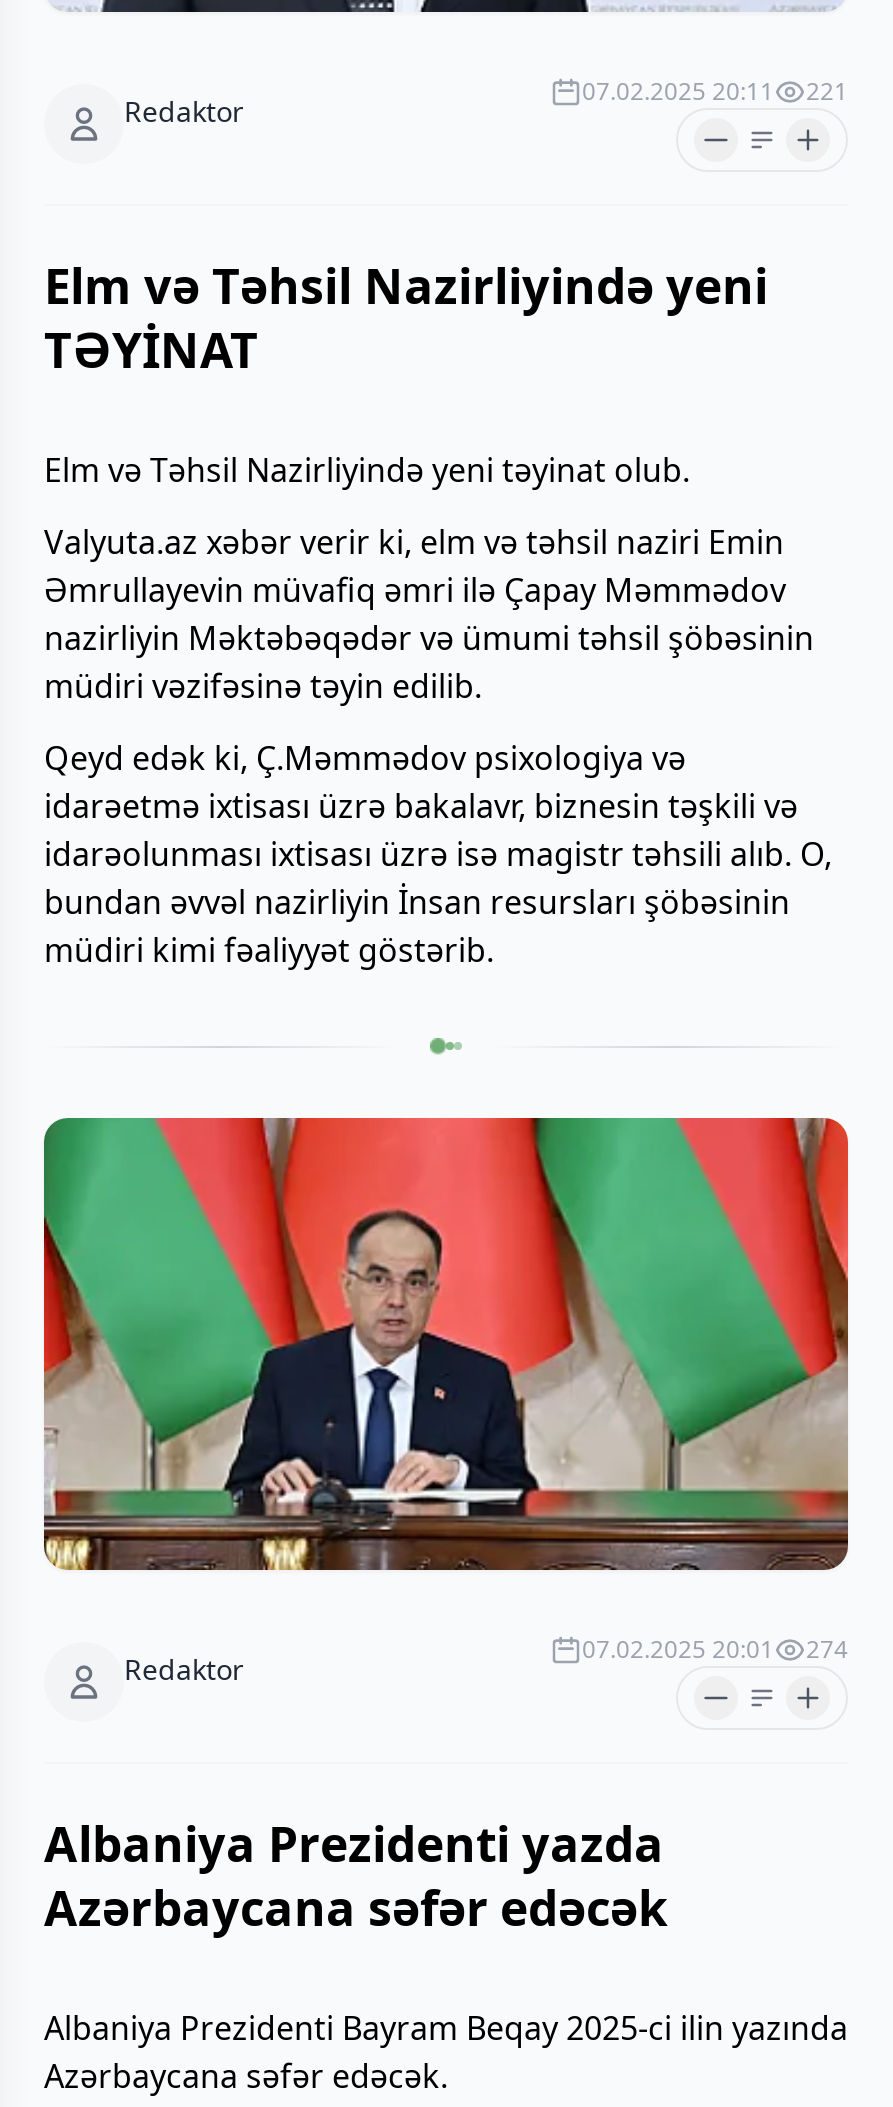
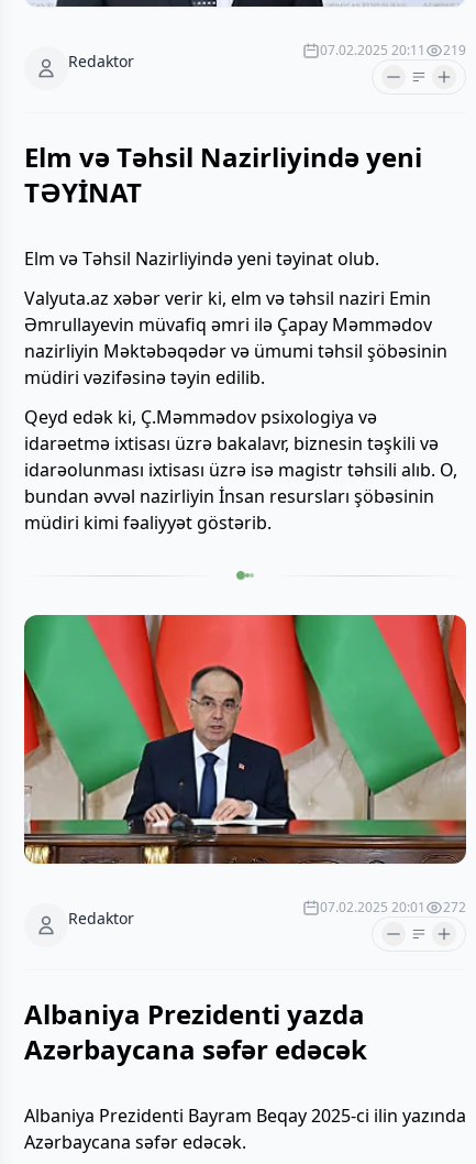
- 07.02.2025 20:11 221
+ 07.02.2025 20:11 219

- 07.02.2025 20:01 274
+ 07.02.2025 20:01 272
